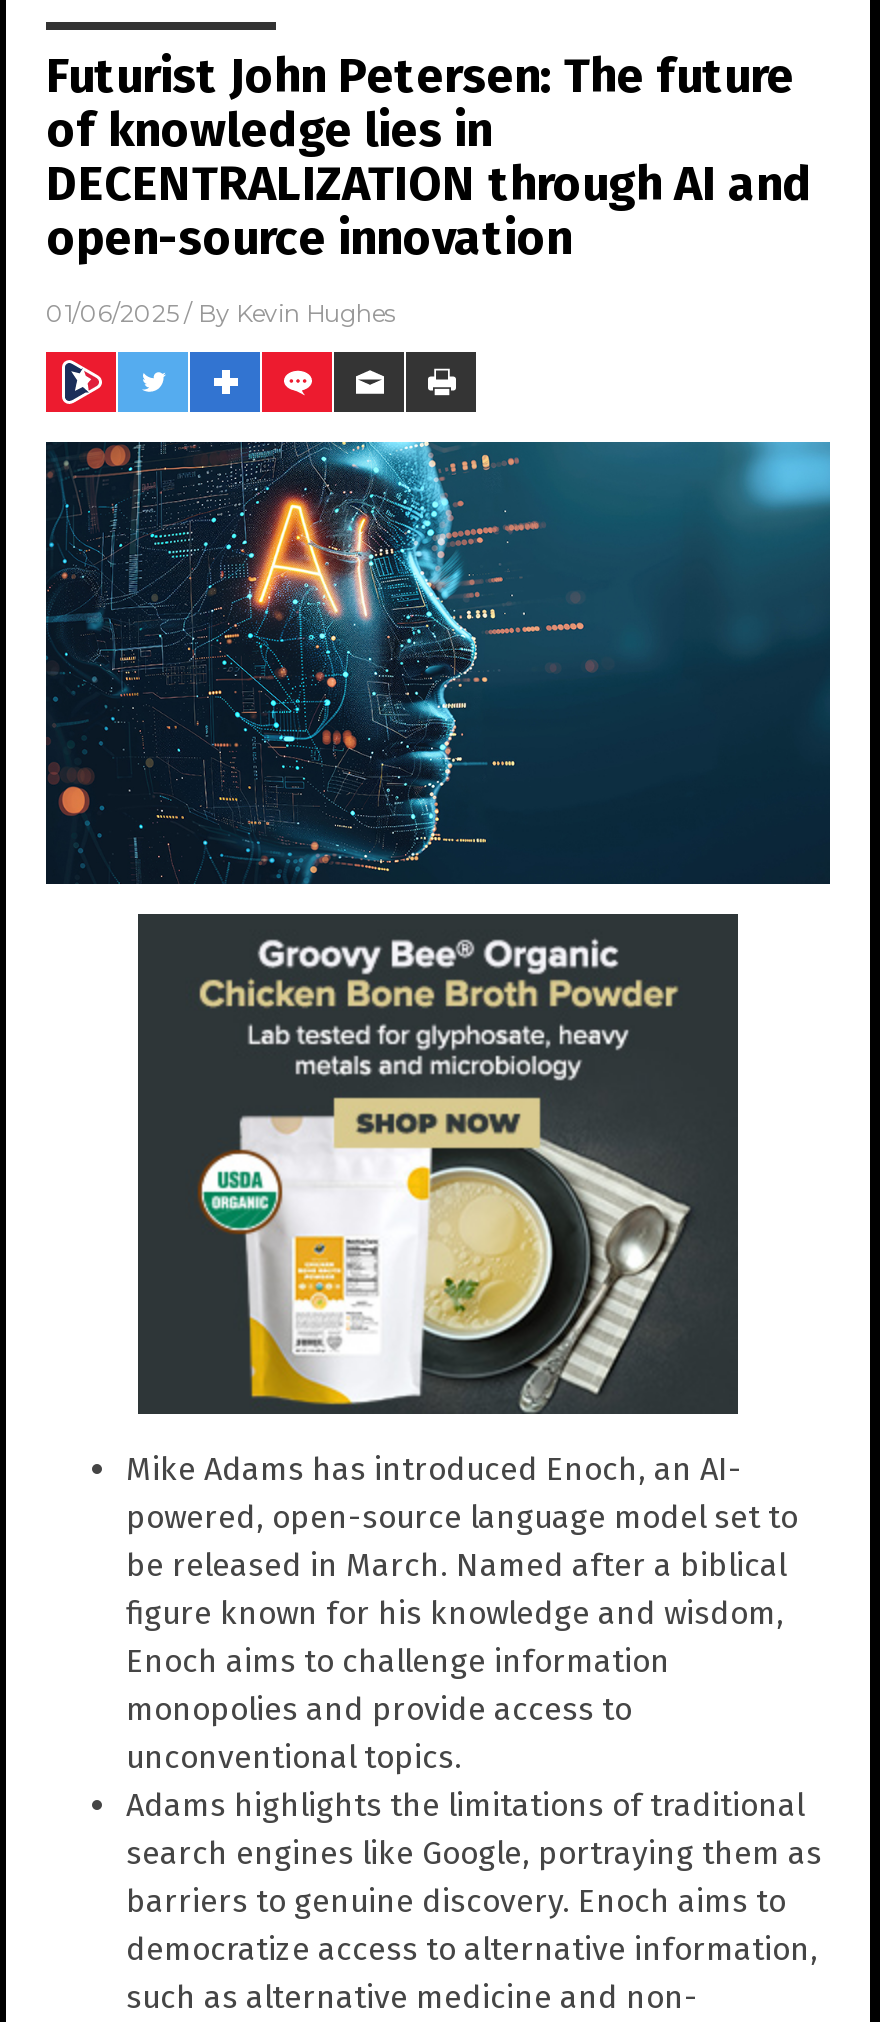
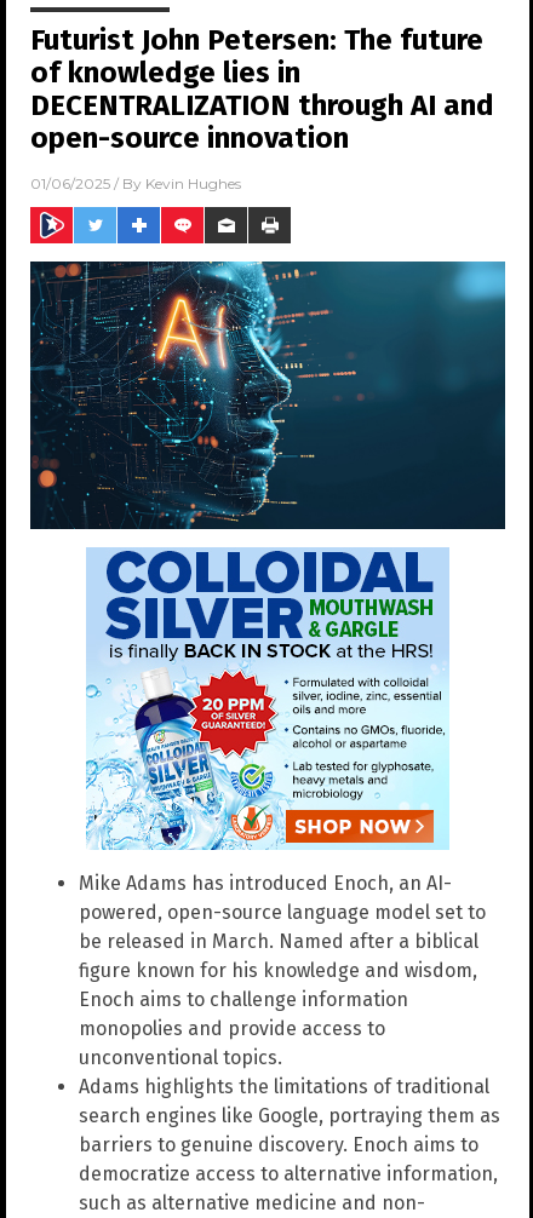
- [image]
+ [image]
